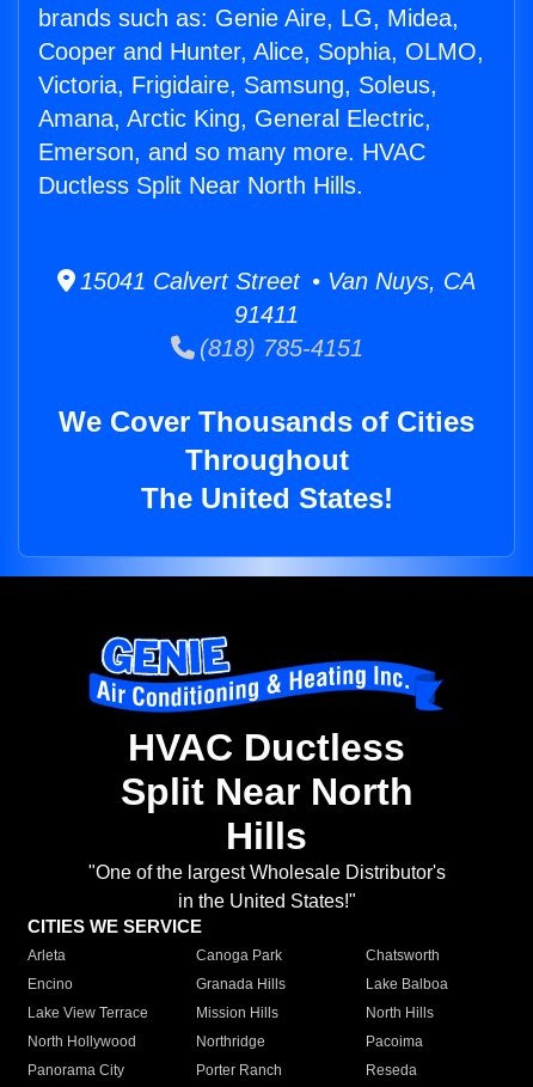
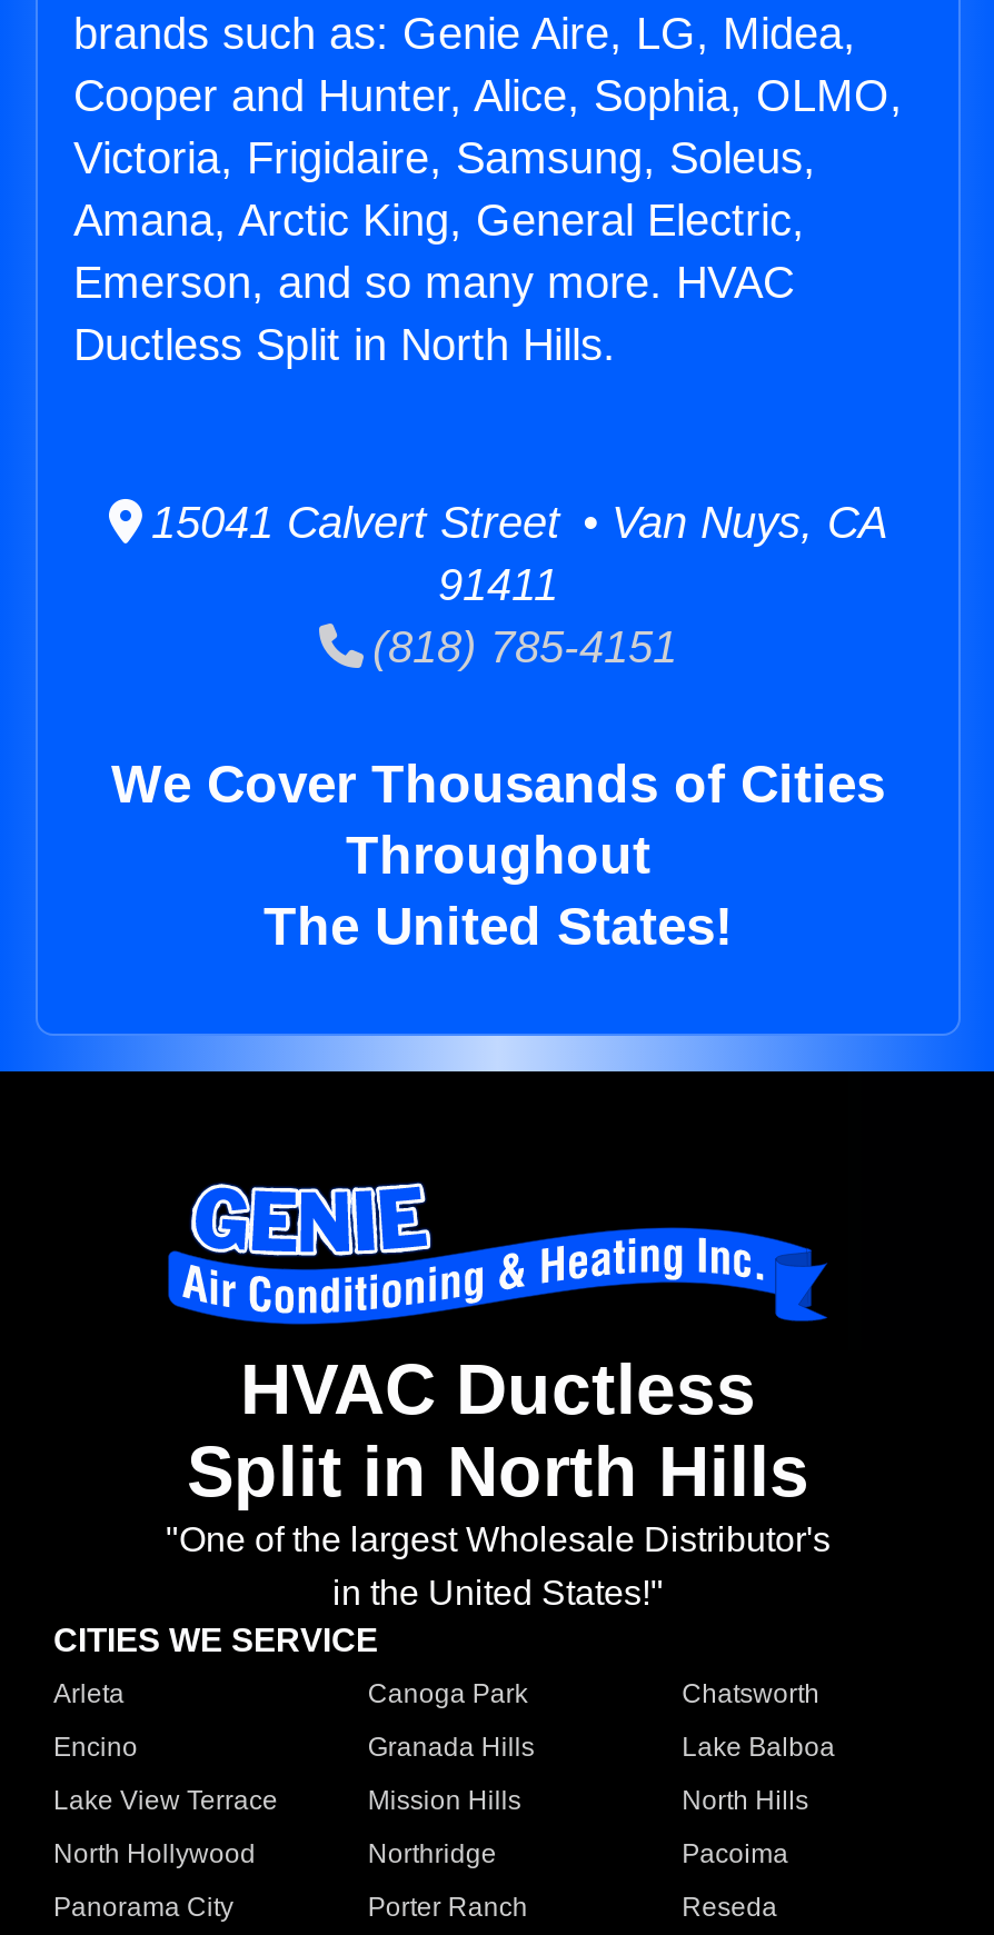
- Ductless Split Near North Hills.
+ Ductless Split in North Hills.

- Split Near North
- Hills
+ Split in North Hills
